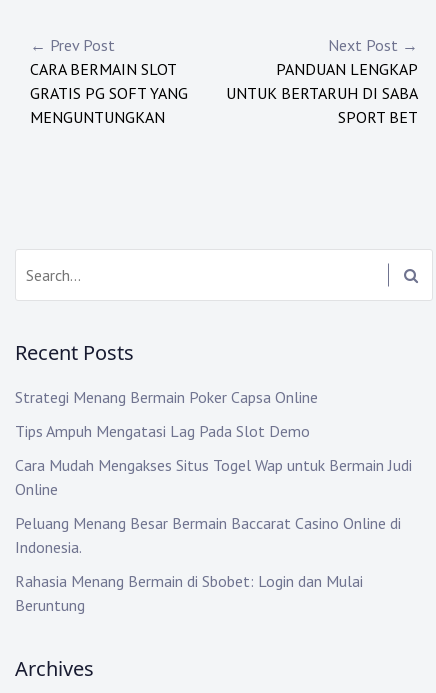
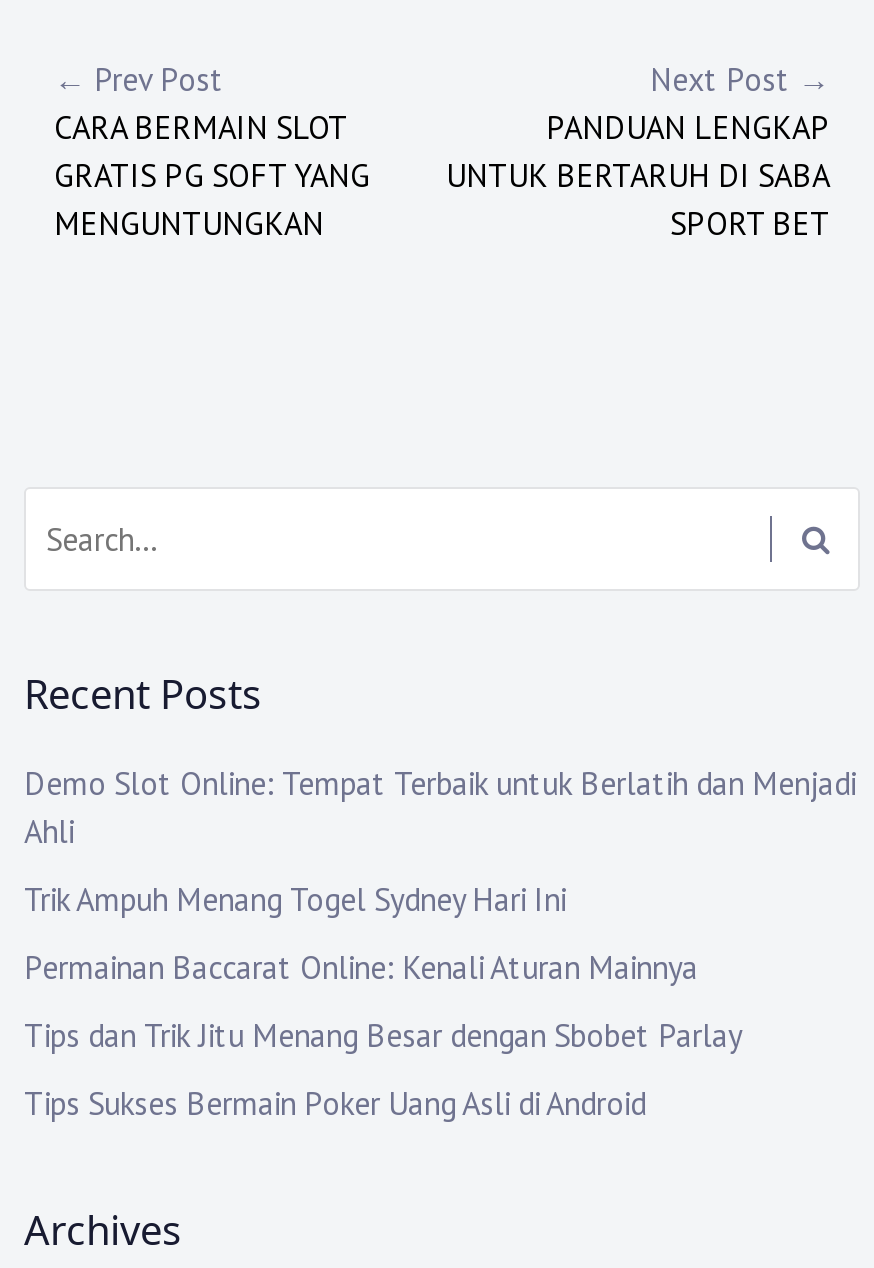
- Strategi Menang Bermain Poker Capsa Online
+ Demo Slot Online: Tempat Terbaik untuk Berlatih dan Menjadi
+ Ahli

- Tips Ampuh Mengatasi Lag Pada Slot Demo
+ Trik Ampuh Menang Togel Sydney Hari Ini

- Cara Mudah Mengakses Situs Togel Wap untuk Bermain Judi
- Online
+ Permainan Baccarat Online: Kenali Aturan Mainnya

- Peluang Menang Besar Bermain Baccarat Casino Online di
- Indonesia.
+ Tips dan Trik Jitu Menang Besar dengan Sbobet Parlay

- Rahasia Menang Bermain di Sbobet: Login dan Mulai
- Beruntung
+ Tips Sukses Bermain Poker Uang Asli di Android
